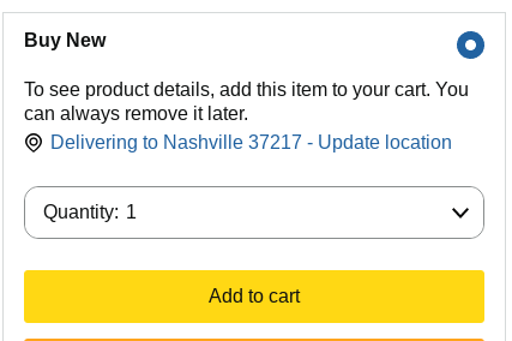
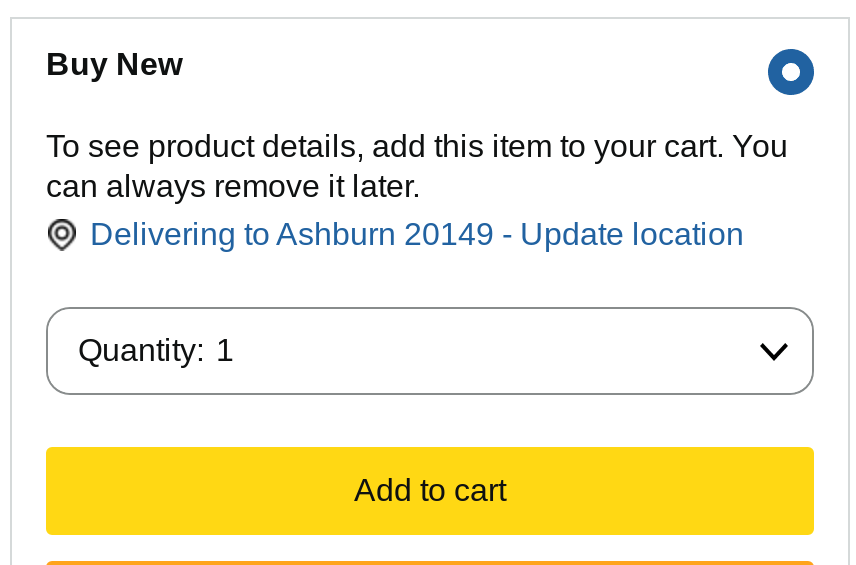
- Delivering to Nashville 37217 - Update location
+ Delivering to Ashburn 20149 - Update location
